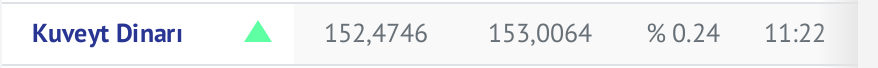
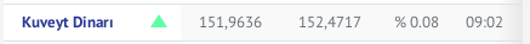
- 152,4746
+ 151,9636

- 153,0064
+ 152,4717

- % 0.24
+ % 0.08

- 11:22
+ 09:02
